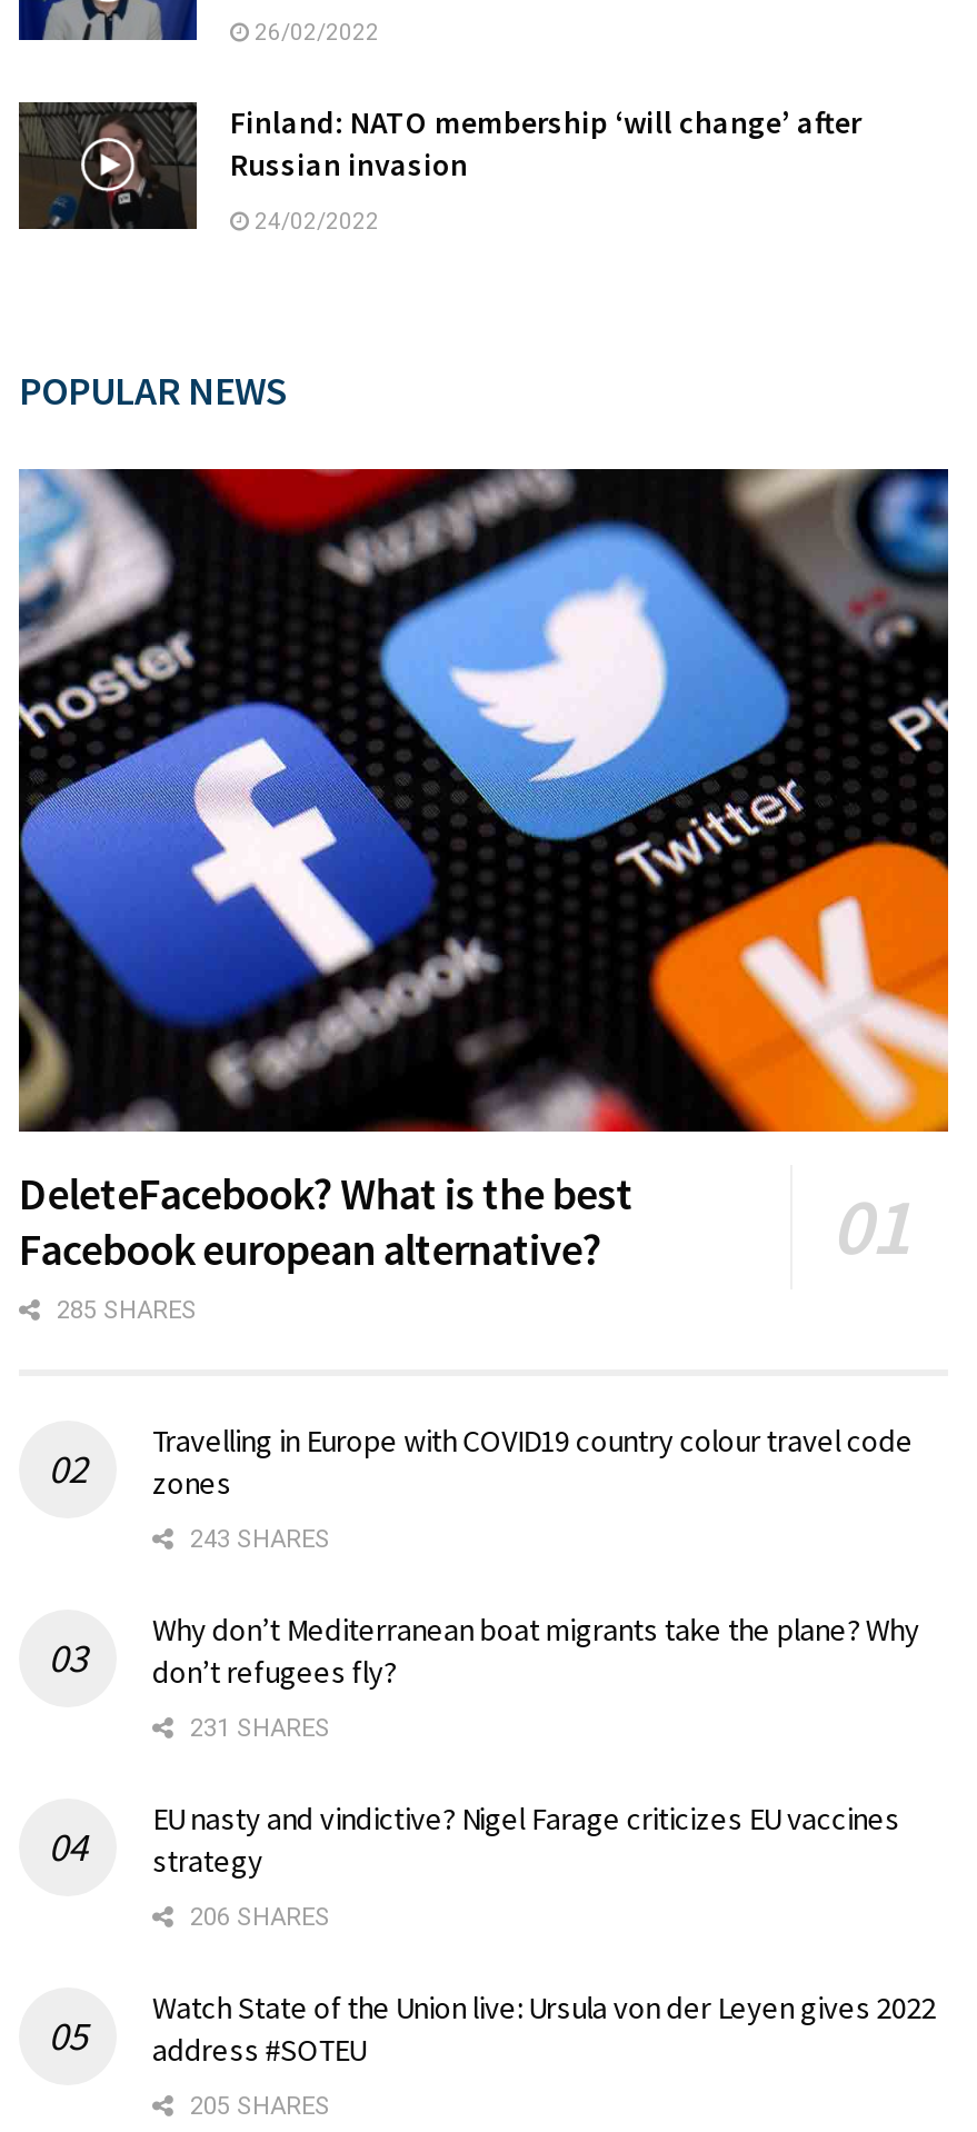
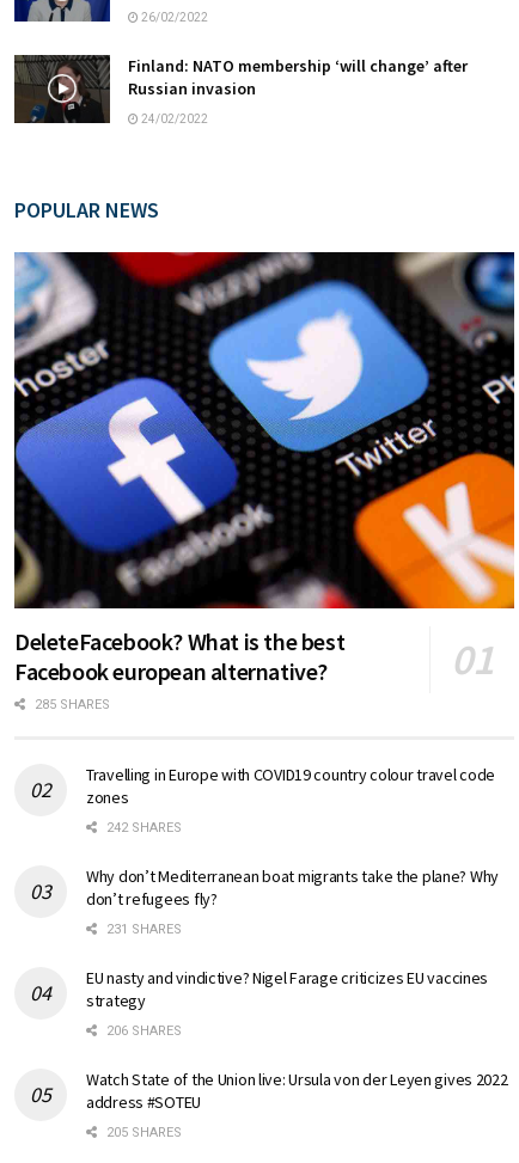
- 243 SHARES
+ 242 SHARES
